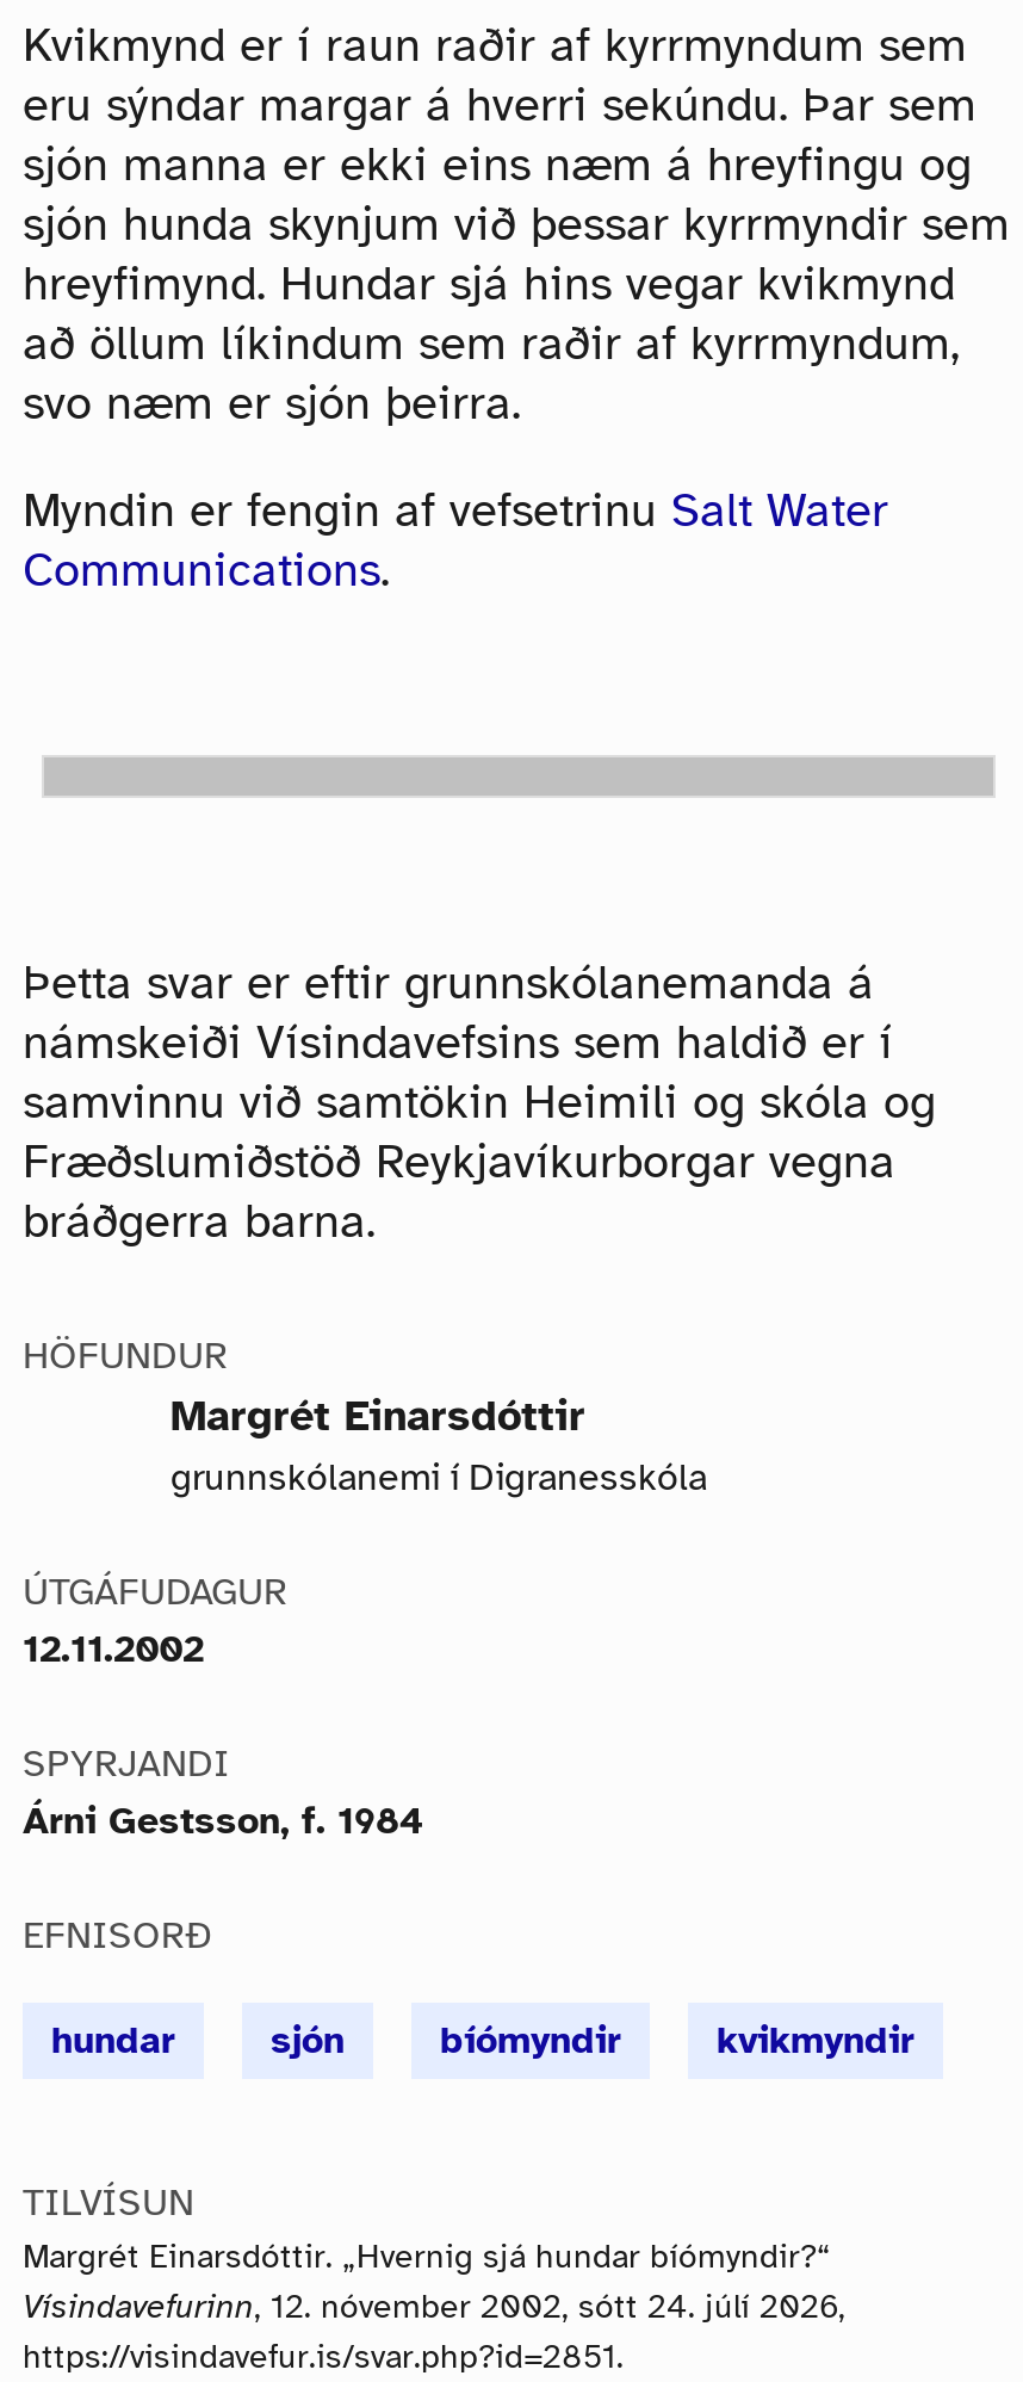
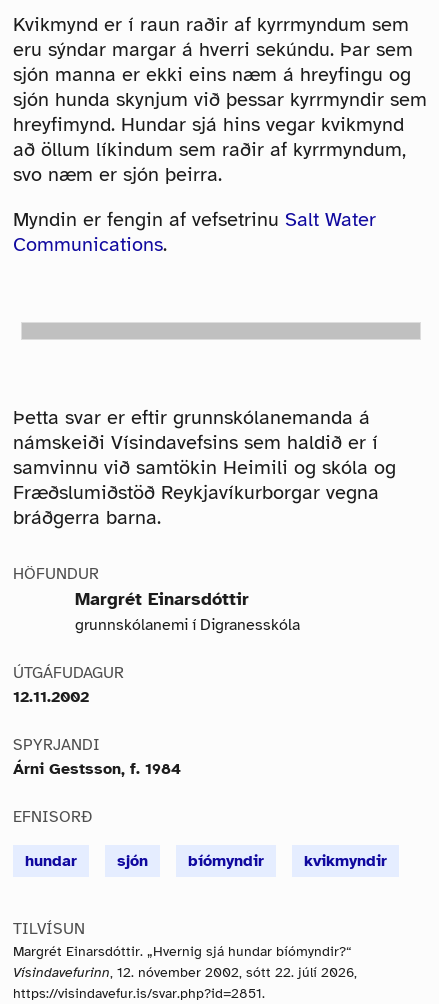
- Vísindavefurinn, 12. nóvember 2002, sótt 24. júlí 2026,
+ Vísindavefurinn, 12. nóvember 2002, sótt 22. júlí 2026,
